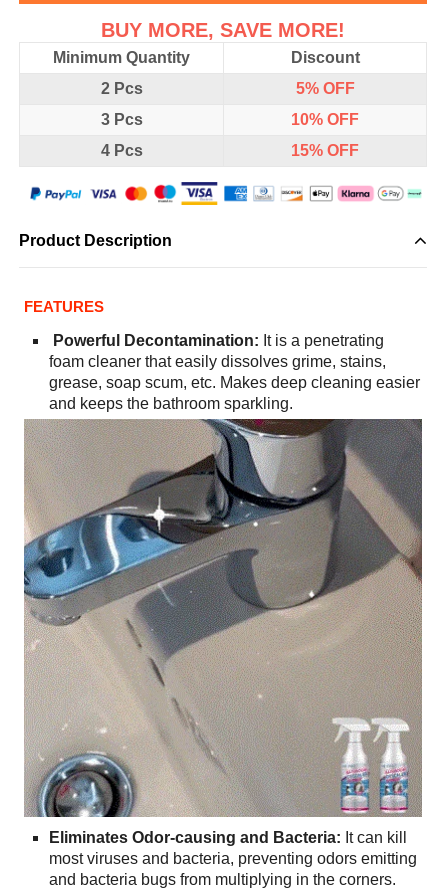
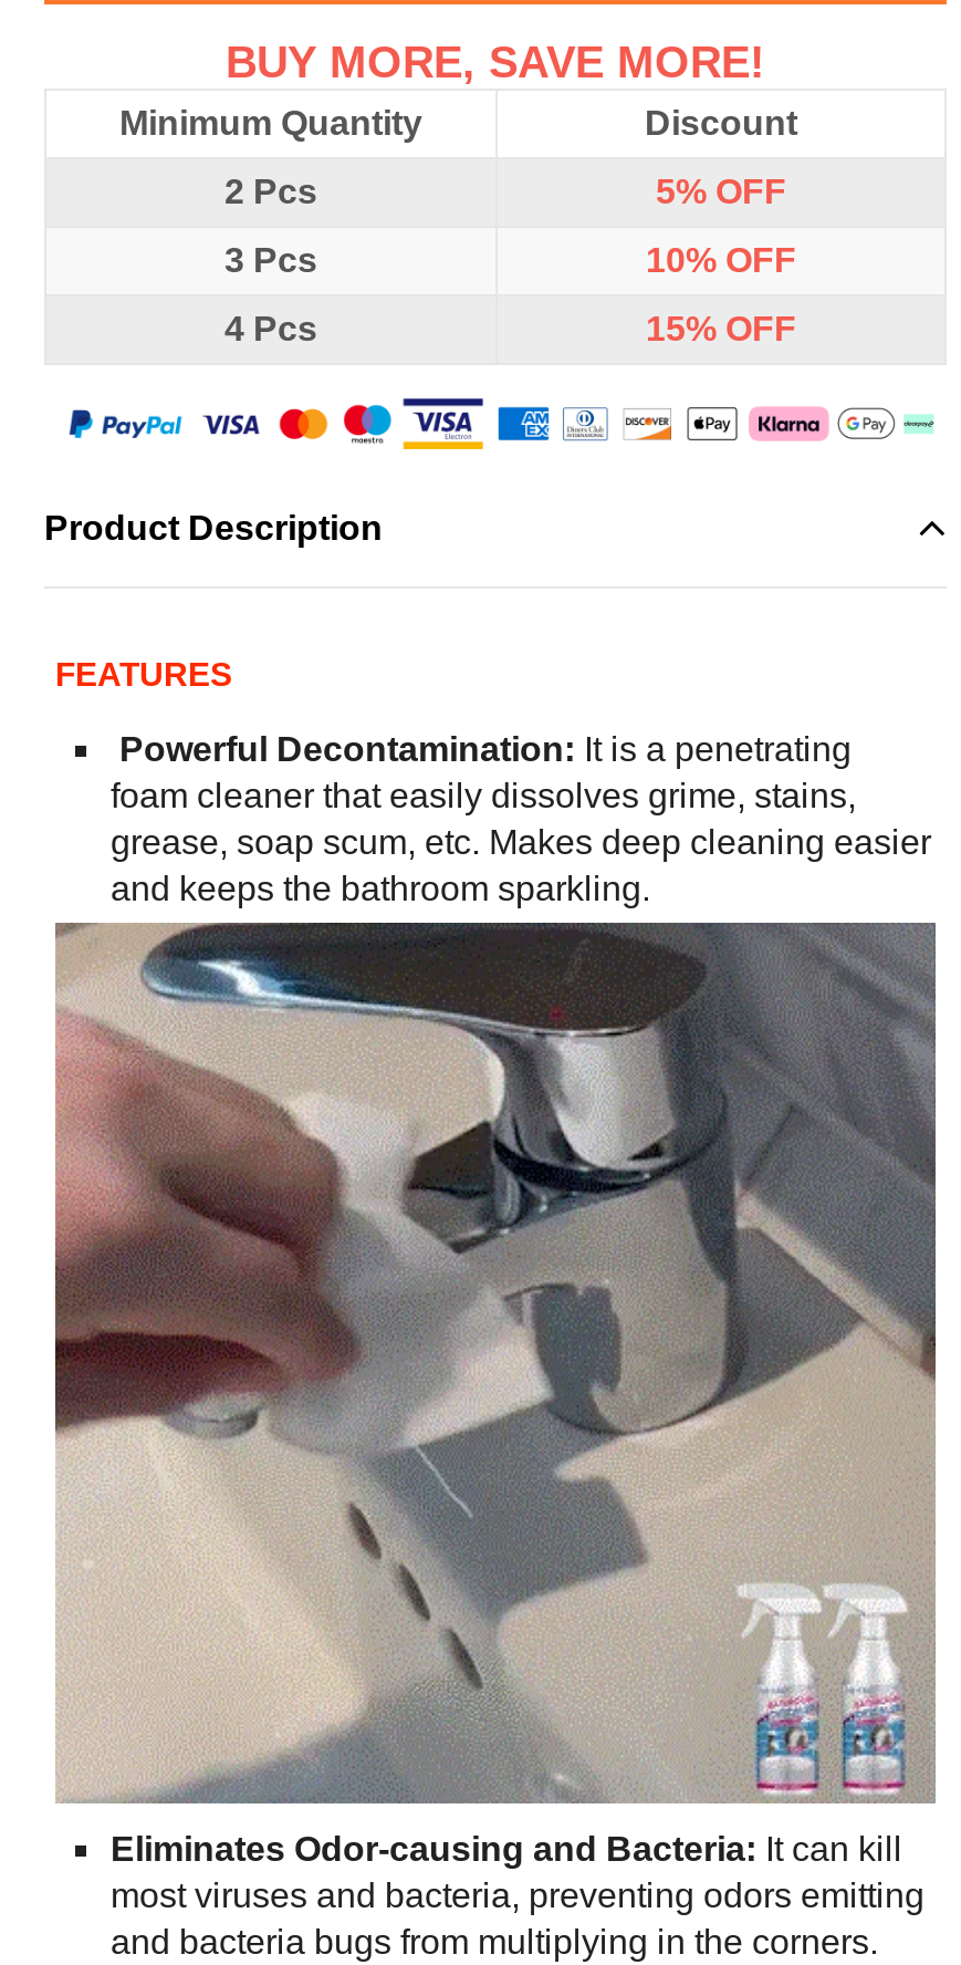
- [image]
+ [image]
